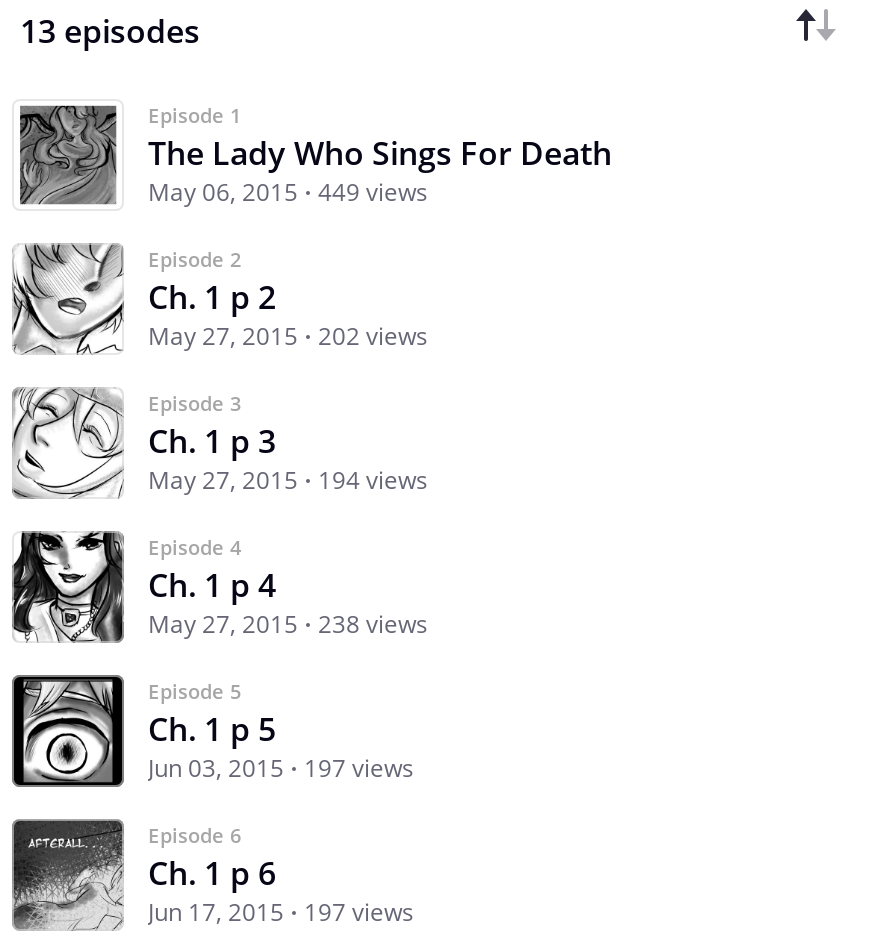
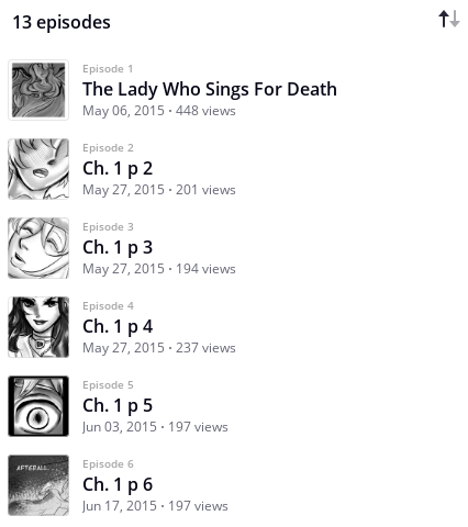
- May 06, 2015 449 views
+ May 06, 2015 448 views

- May 27, 2015 202 views
+ May 27, 2015 201 views

- May 27, 2015 238 views
+ May 27, 2015 237 views
